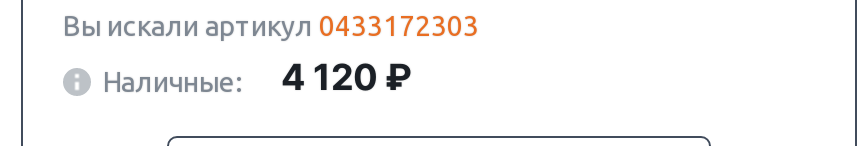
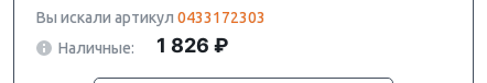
- Наличные: 4 120 ₽
+ Наличные: 1 826 ₽
